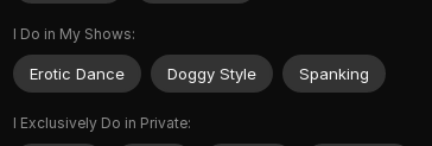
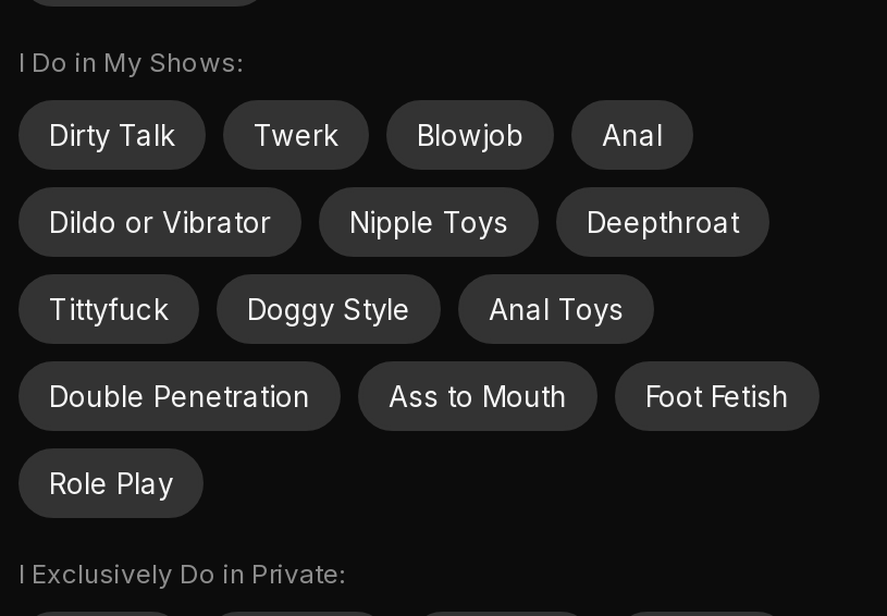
- Erotic Dance
+ Dirty Talk
+ Twerk
+ Blowjob
+ Anal
+ Dildo or Vibrator
+ Nipple Toys
+ Deepthroat
+ Tittyfuck

- Spanking
+ Anal Toys
+ Double Penetration
+ Ass to Mouth
+ Foot Fetish
+ Role Play
